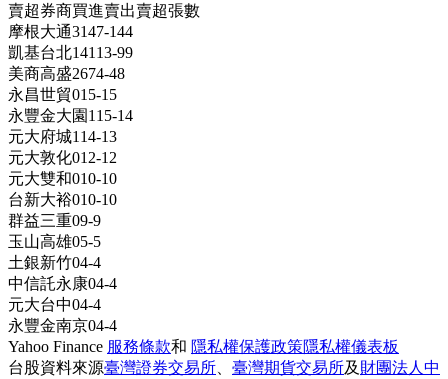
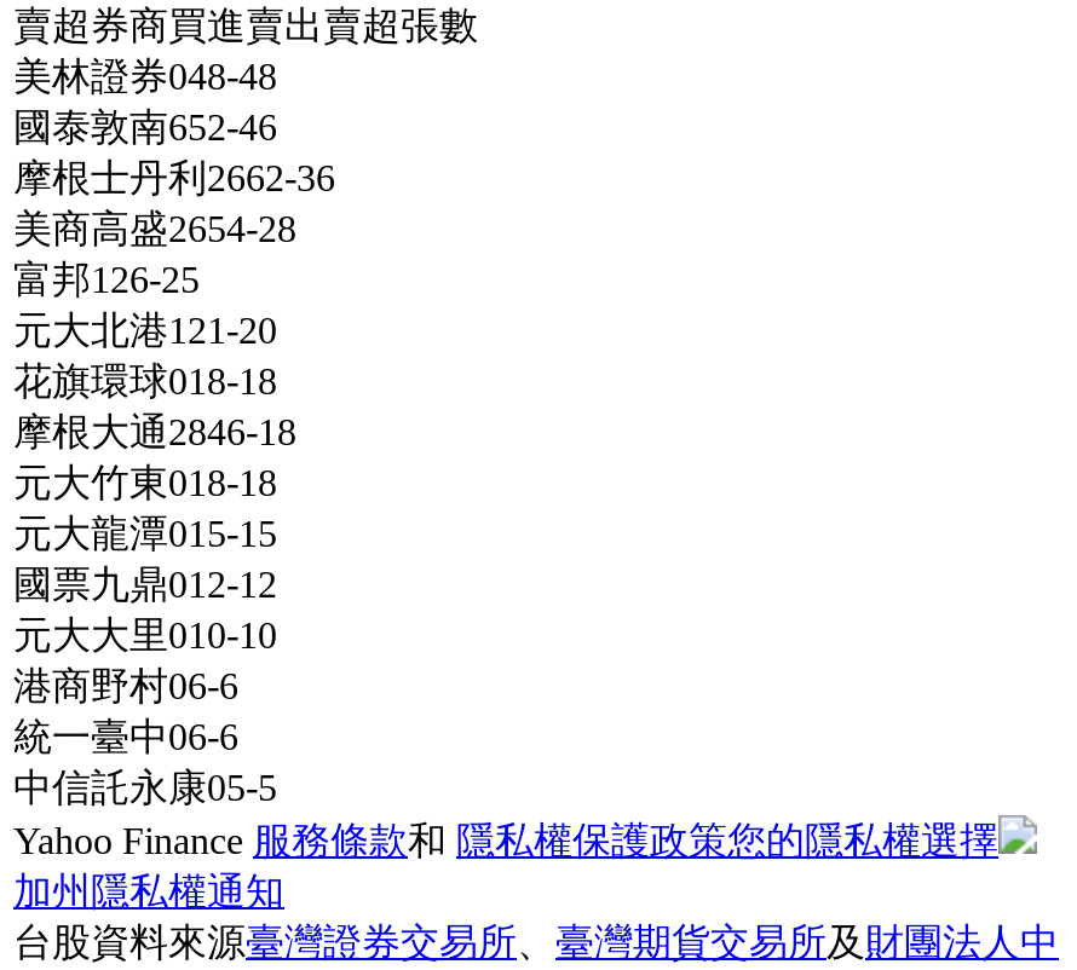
- 摩根大通3 147-144
- 凱基台北14113-99
- 美商高盛2674-48
- 永昌世貿015-15
- 永豐金大園1 15-14
- 元大府城1 14-13
- 元大敦化012-12
- 元大雙和010-10
- 台新大裕010-10
- 群益三重09-9
- 玉山高雄05-5
- 土銀新竹04-4
- 中信託永康04-4
- 元大台中04-4
- 永豐金南京04-4
- Yahoo Finance 服務條款和隱私權保護政策隱私權儀表板
+ 美林證券048-48
+ 國泰敦南652-46
+ 摩根士丹利2662-36
+ 美商高盛2654-28
+ 富邦1 26-25
+ 元大北港1 21 -20
+ 花旗環球018-18
+ 摩根大通2846-18
+ 元大竹東018-18
+ 元大龍潭015-15
+ 國票九鼎012-12
+ 元大大里010-10
+ 港商野村06-6
+ 統一臺中06-6
+ 中信託永康05-5
+ Yahoo Finance 服務條款和隱私權保護政策您的隱私權選擇
+ 加州隱私權通知
